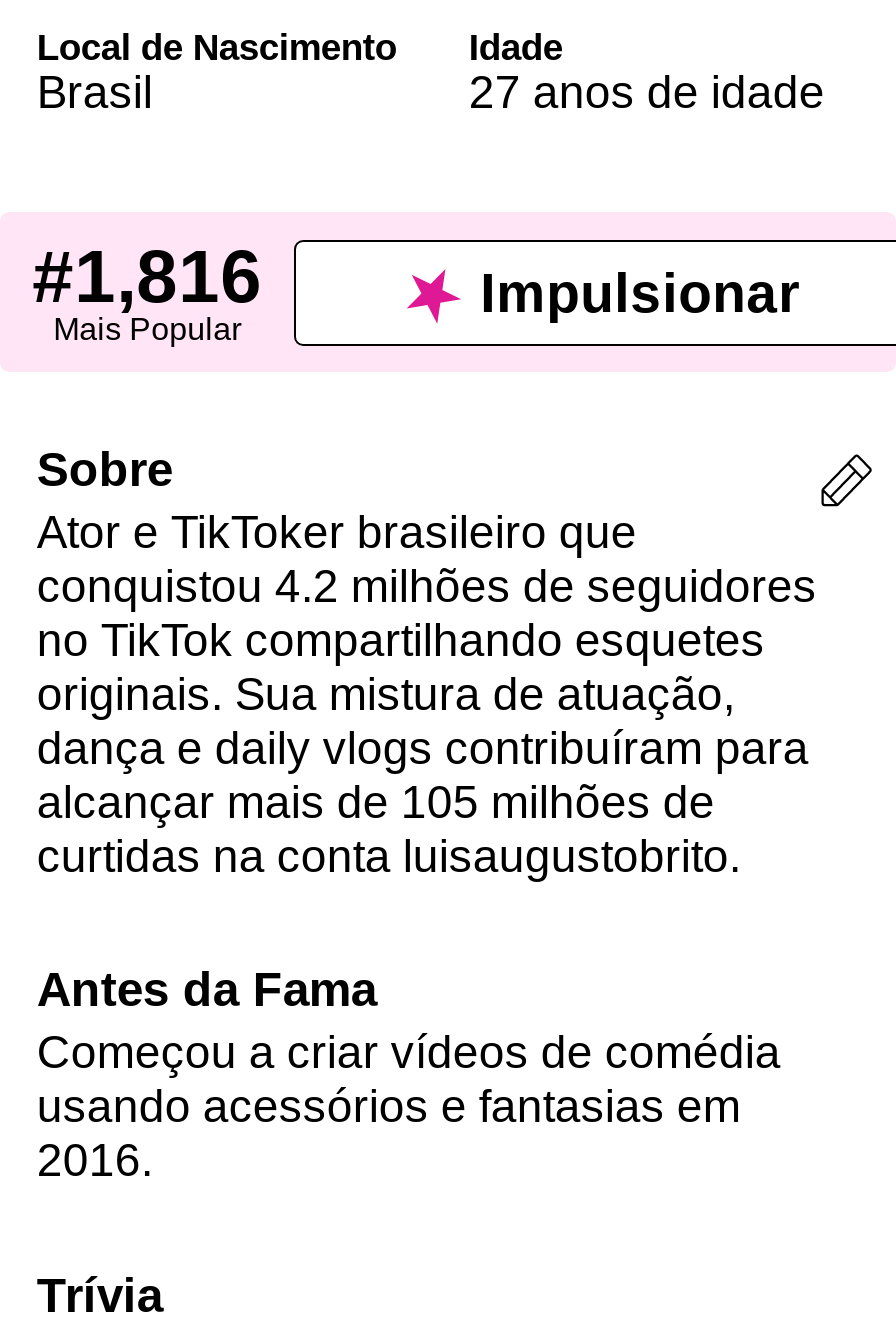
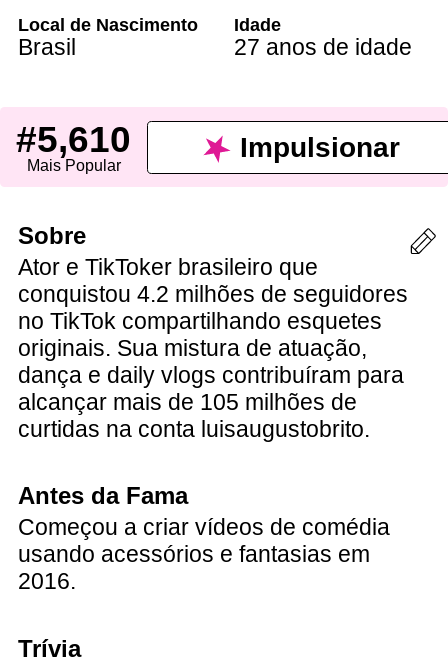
- #1,816
+ #5,610
